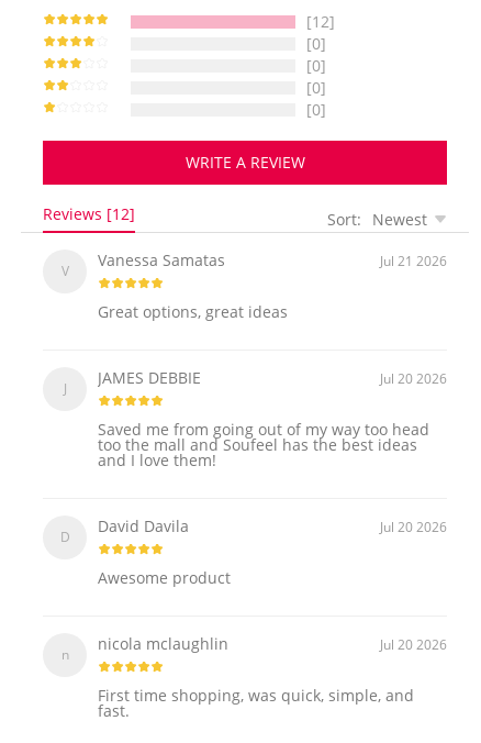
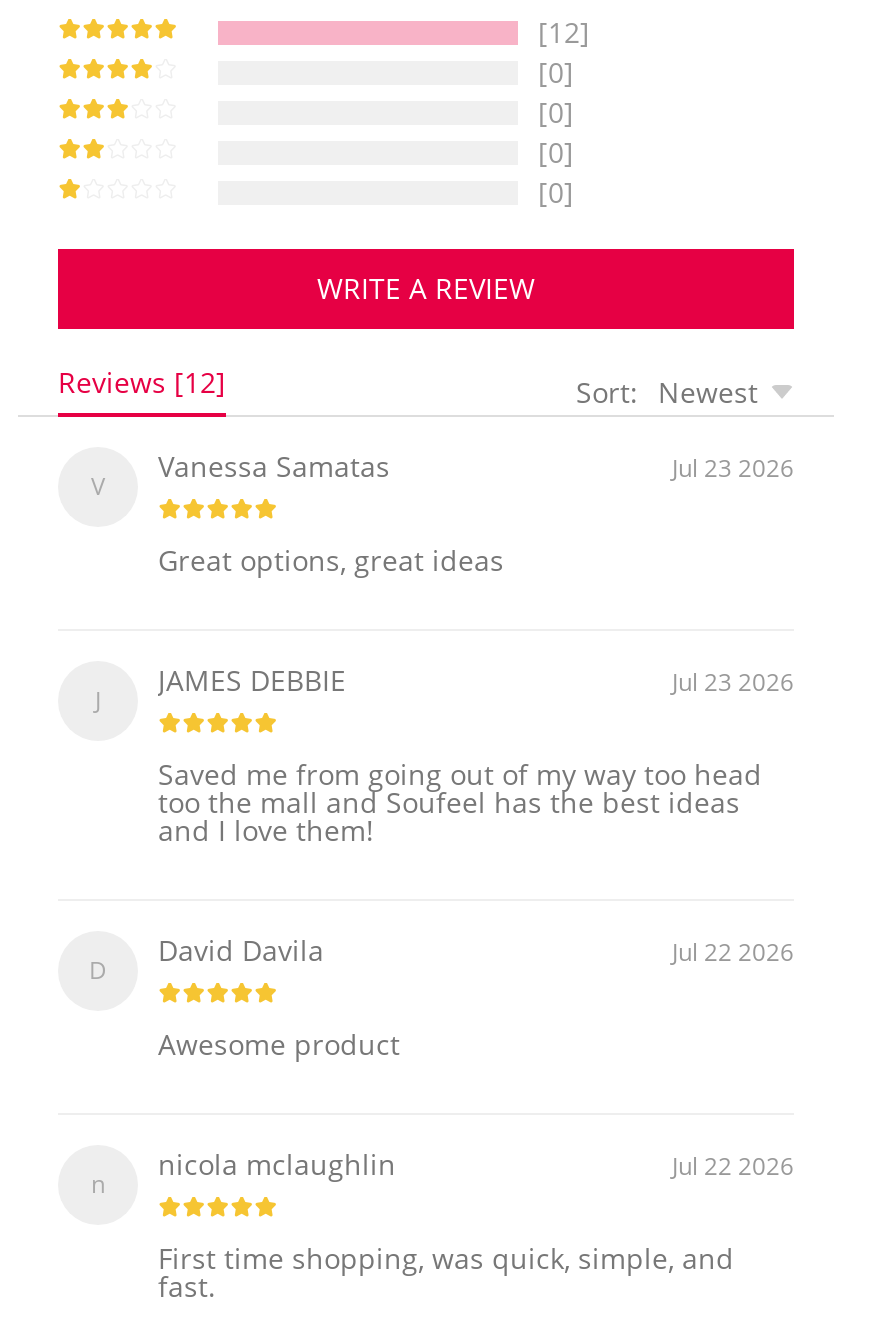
- Jul 21 2026
+ Jul 23 2026

- Jul 20 2026
+ Jul 23 2026

- Jul 20 2026
+ Jul 22 2026

- Jul 20 2026
+ Jul 22 2026
